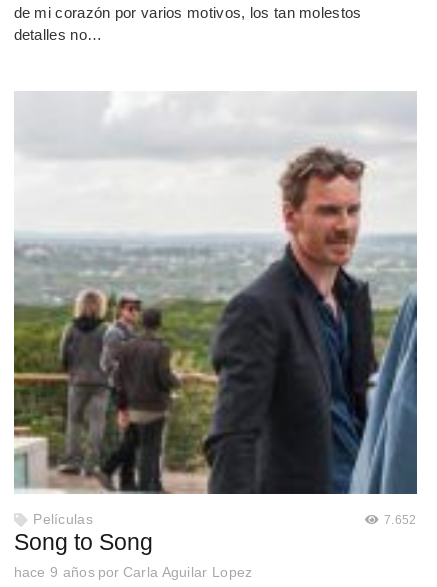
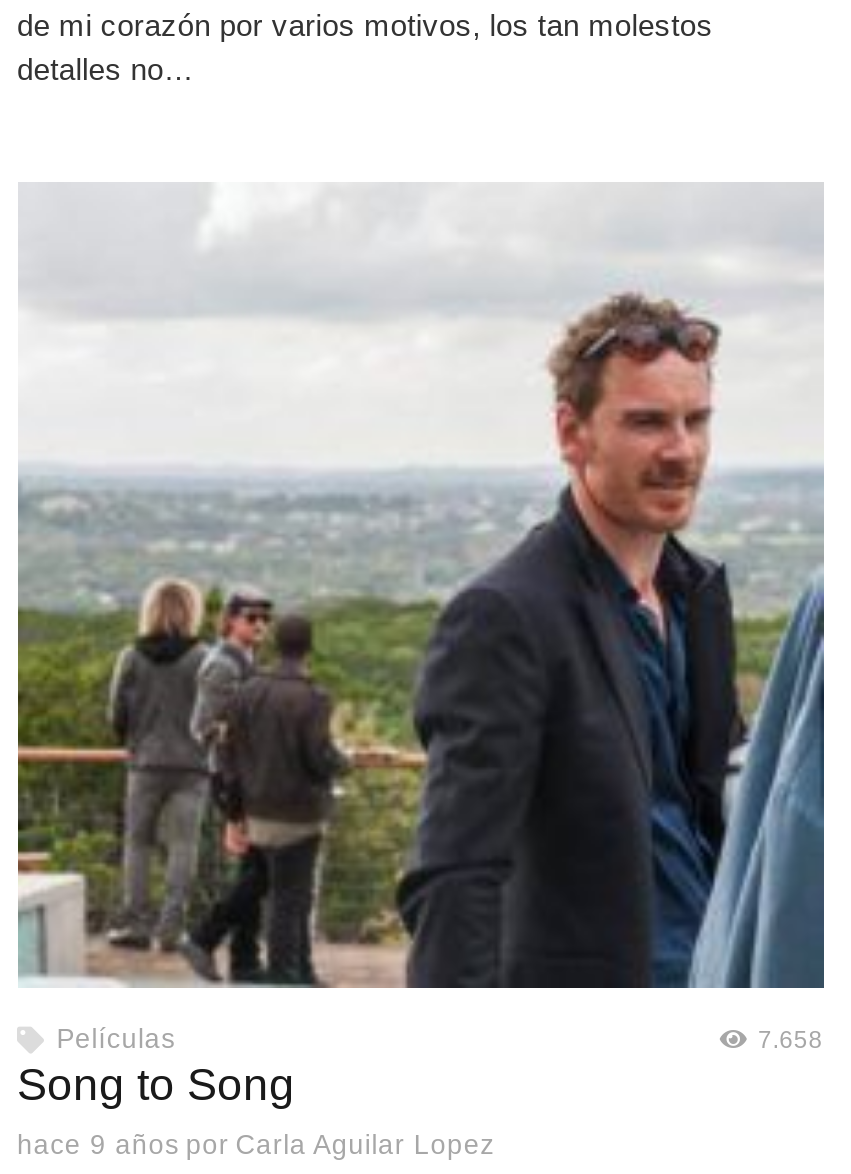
- 7.652
+ 7.658
